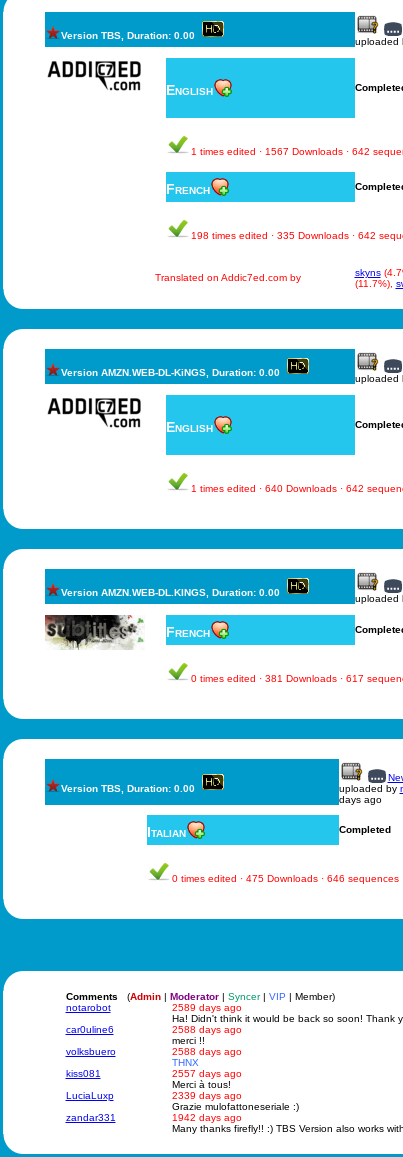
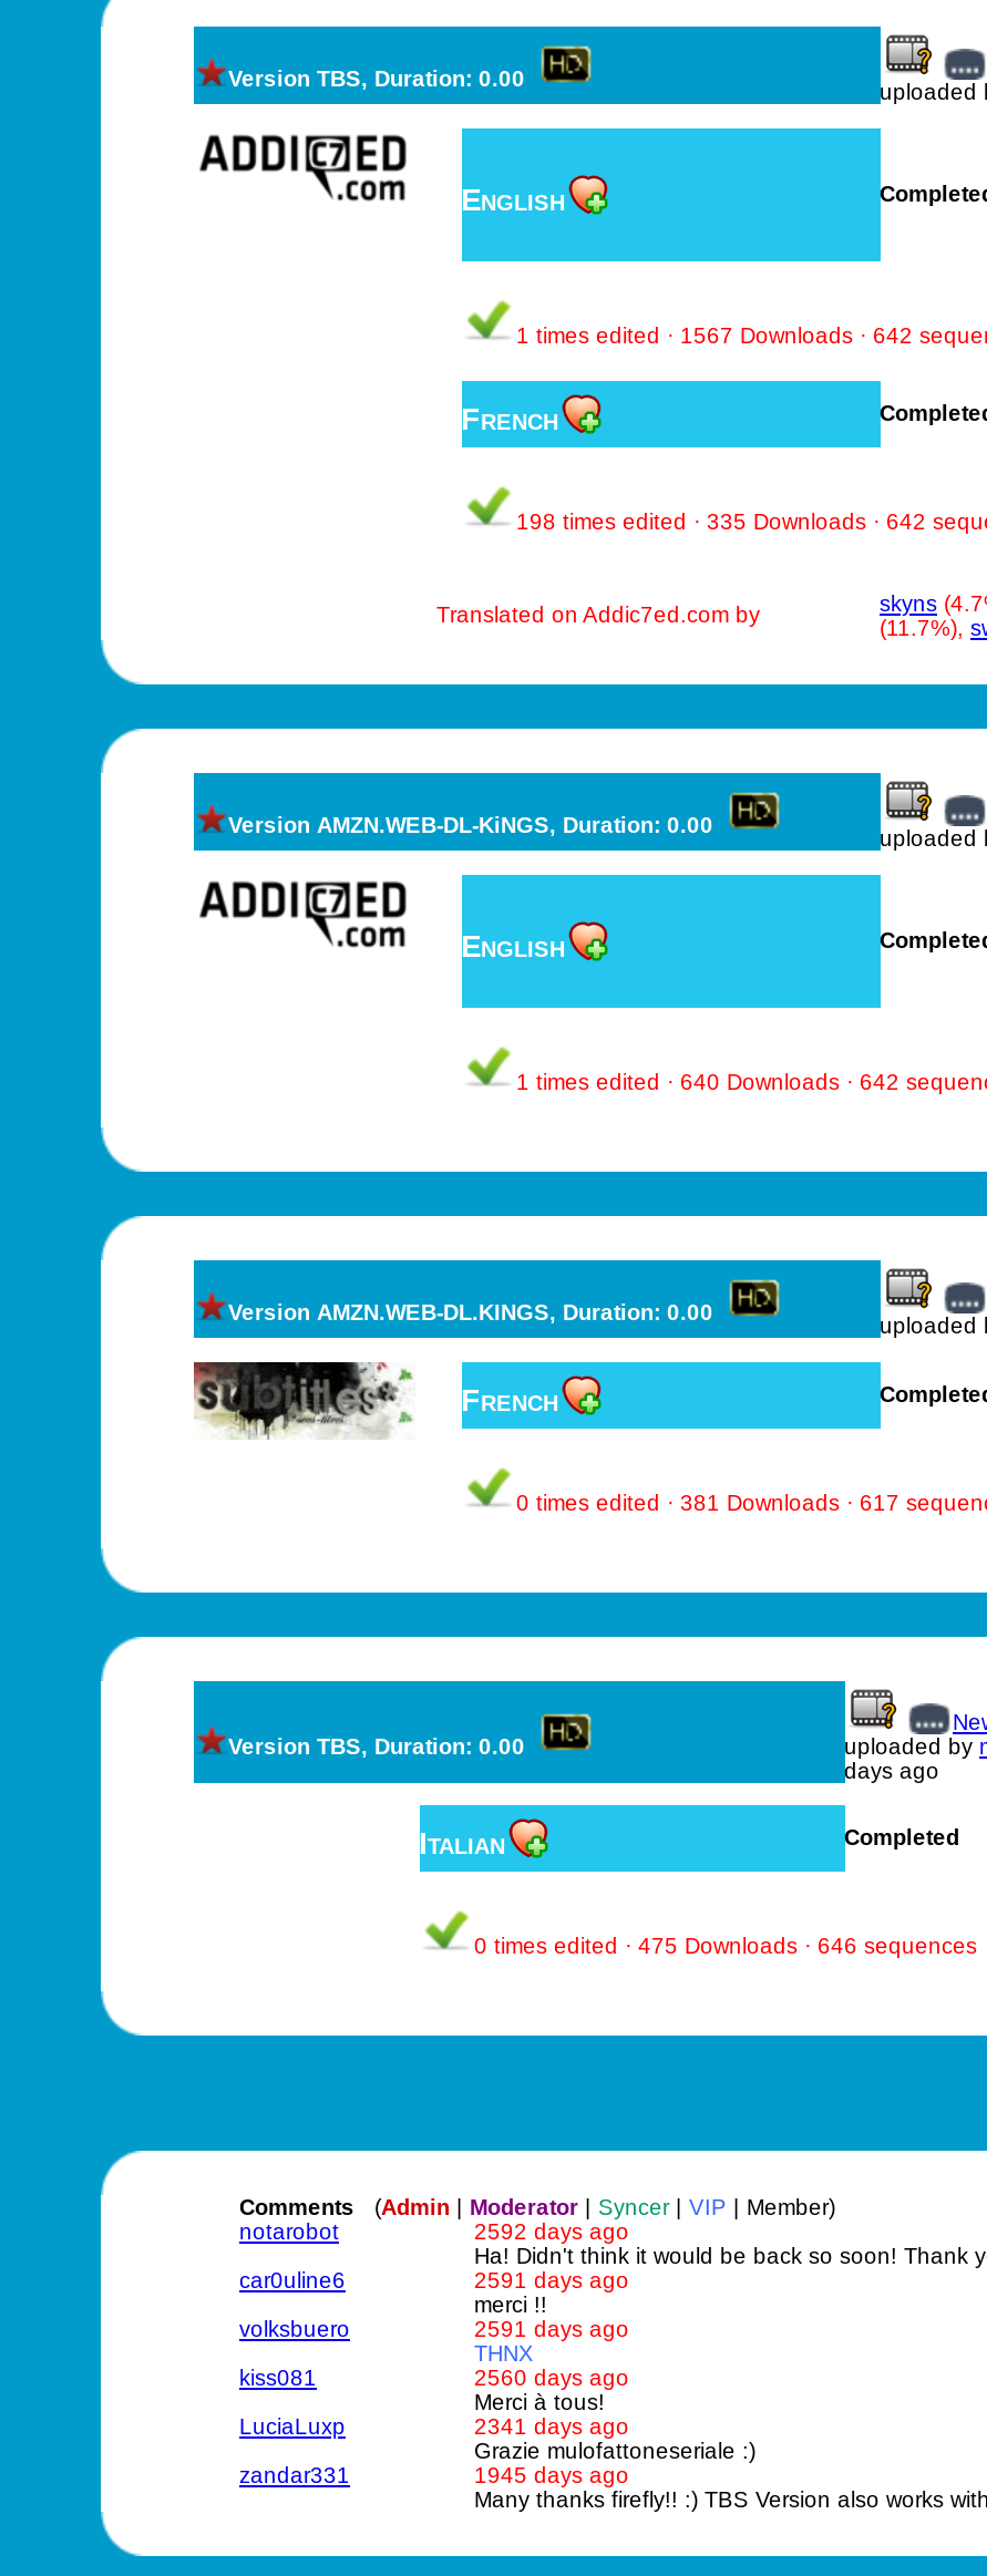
- 2589 days ago
+ 2592 days ago

- 2588 days ago
+ 2591 days ago

- 2588 days ago
+ 2591 days ago

- 2557 days ago
+ 2560 days ago

- 2339 days ago
+ 2341 days ago

- 1942 days ago
+ 1945 days ago
